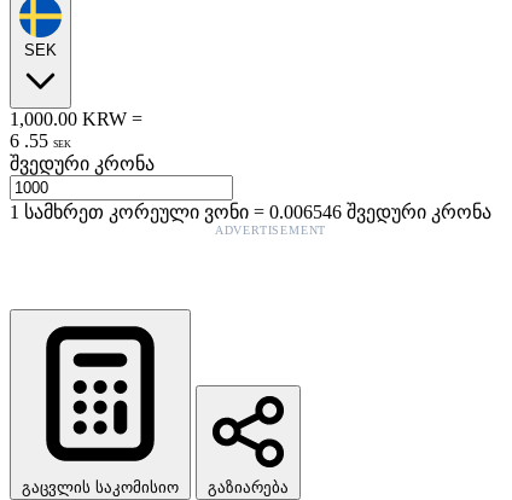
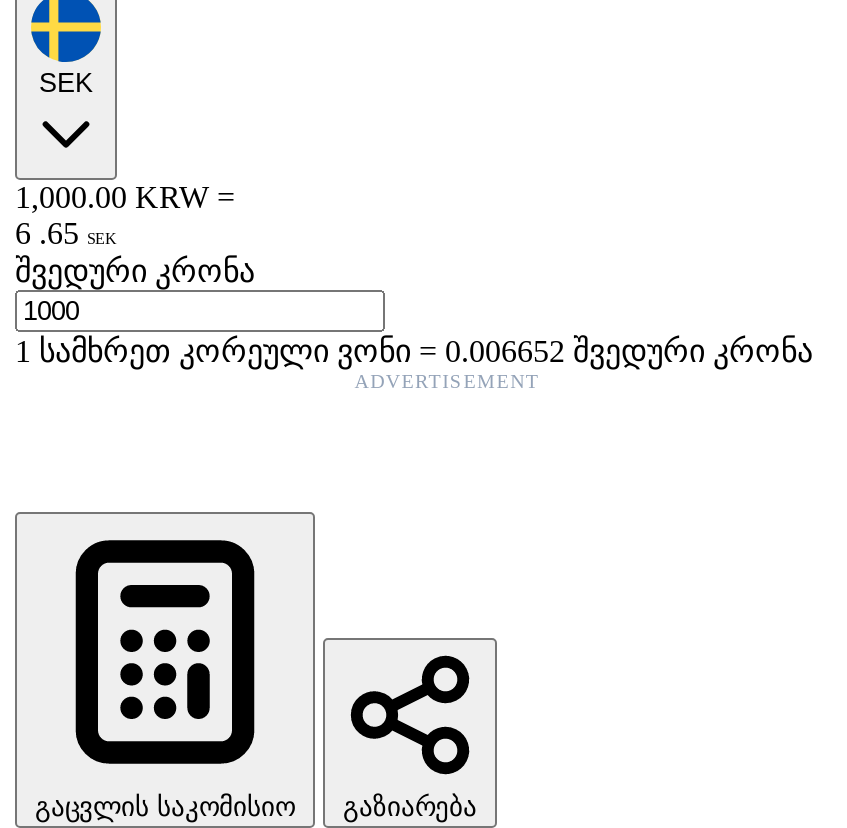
- 6 . 55 SEK
+ 6 . 65 SEK

- 1სამხრეთ კორეული ვონი = 0.006546 შვედური კრონა
+ 1სამხრეთ კორეული ვონი = 0.006652 შვედური კრონა
